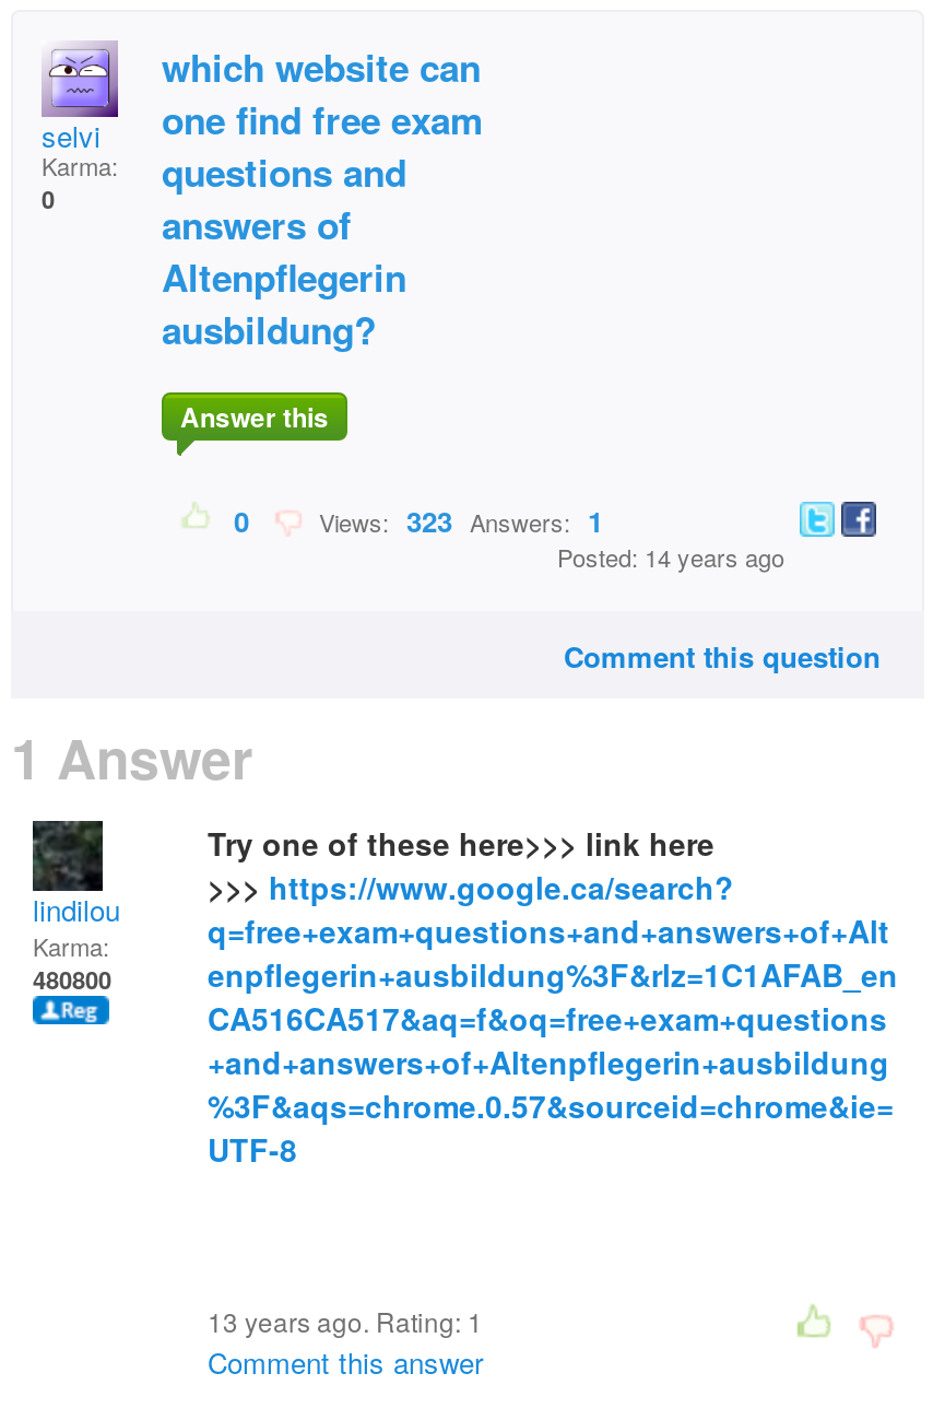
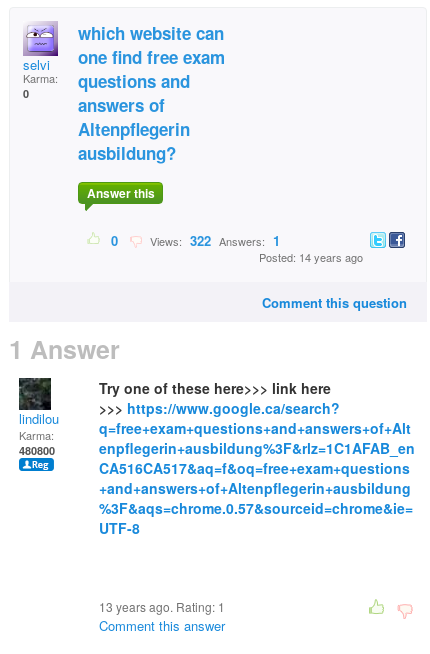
- Views: 323 Answers: 1
+ Views: 322 Answers: 1
